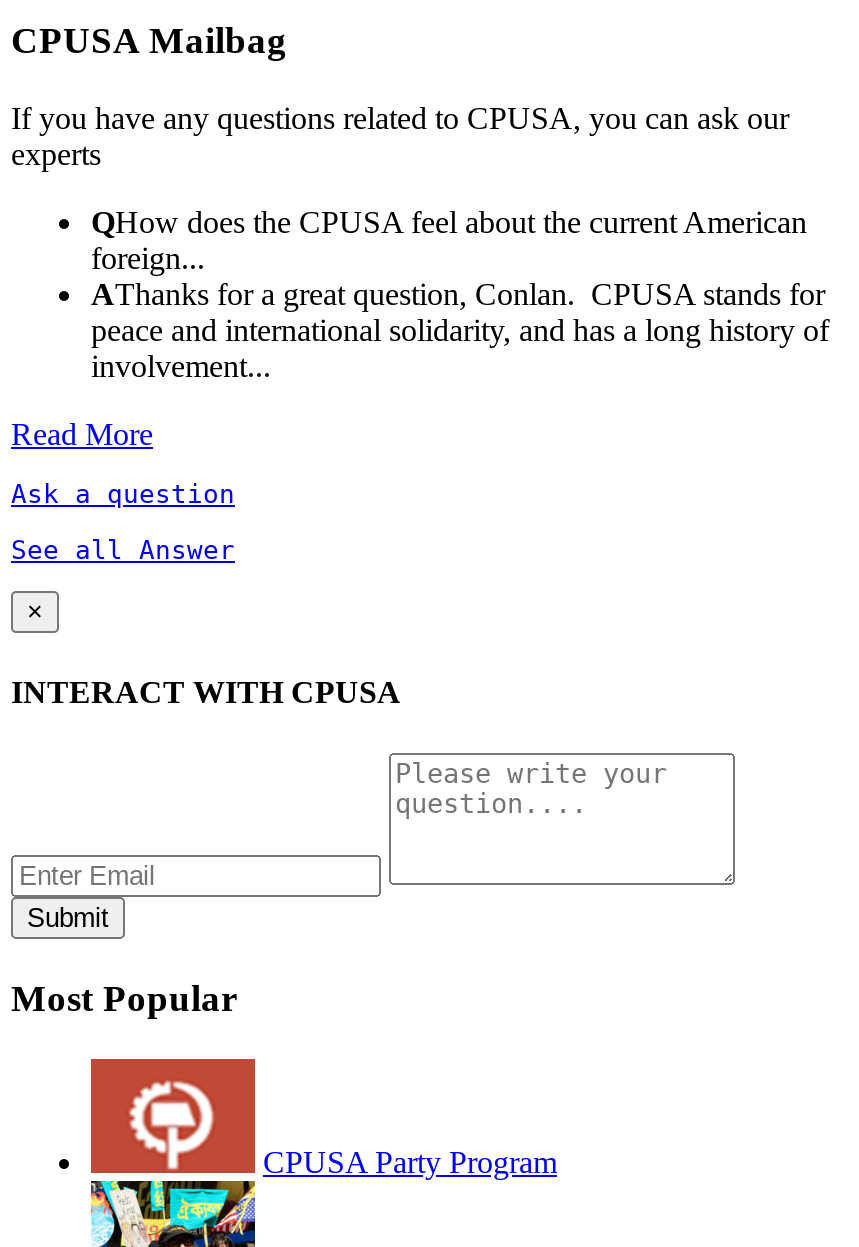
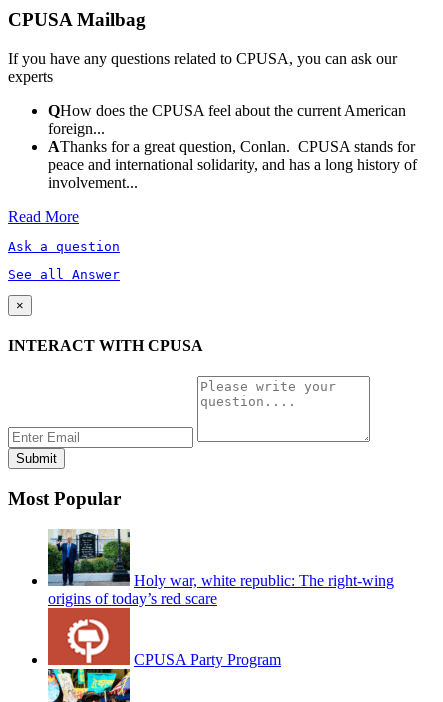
+ [image]
+ Holy war, white republic: The right-wing
+ origins of today’s red scare
